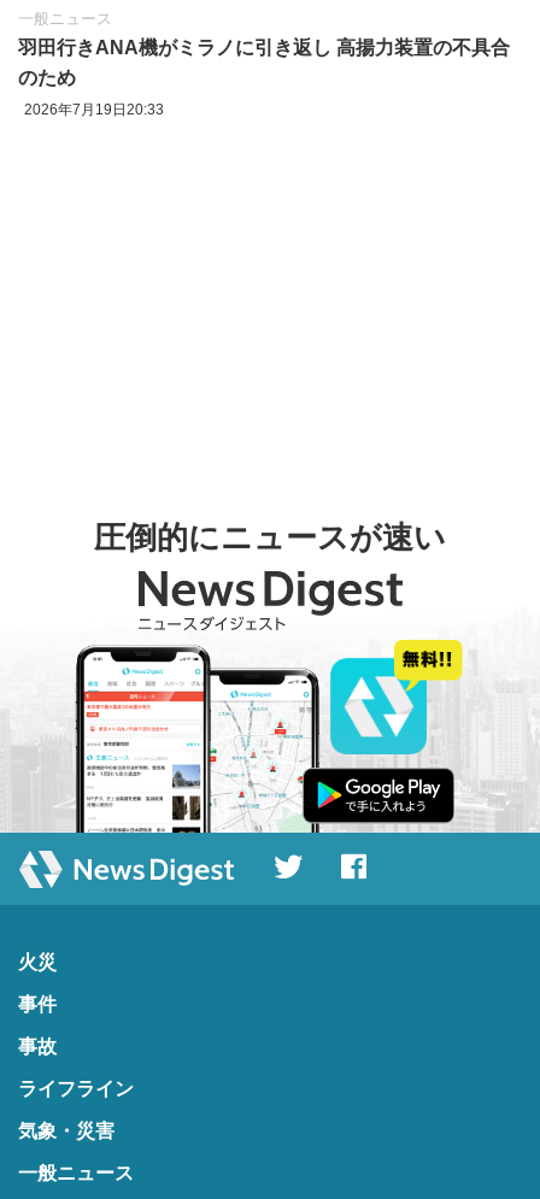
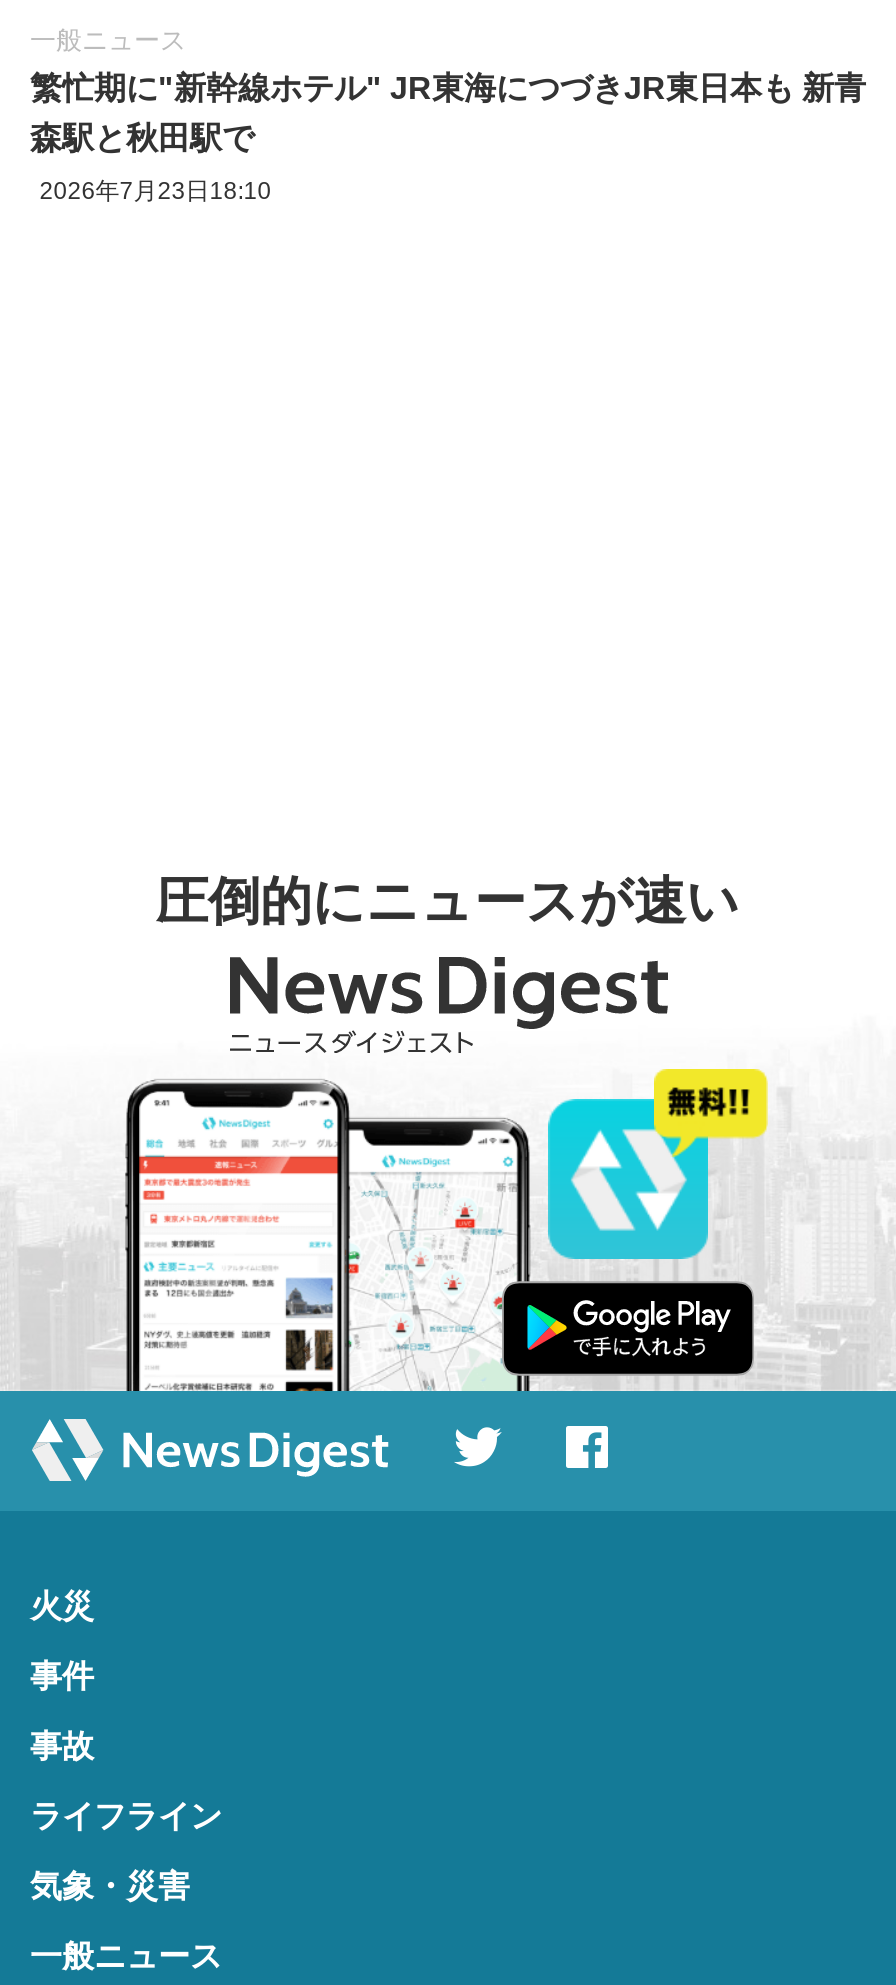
- 羽田行きANA機がミラノに引き返し 高揚力装置の不具合
+ 繁忙期に"新幹線ホテル" JR東海につづきJR東日本も 新青

- のため
+ 森駅と秋田駅で

- 2026年7月19日20:33
+ 2026年7月23日18:10
